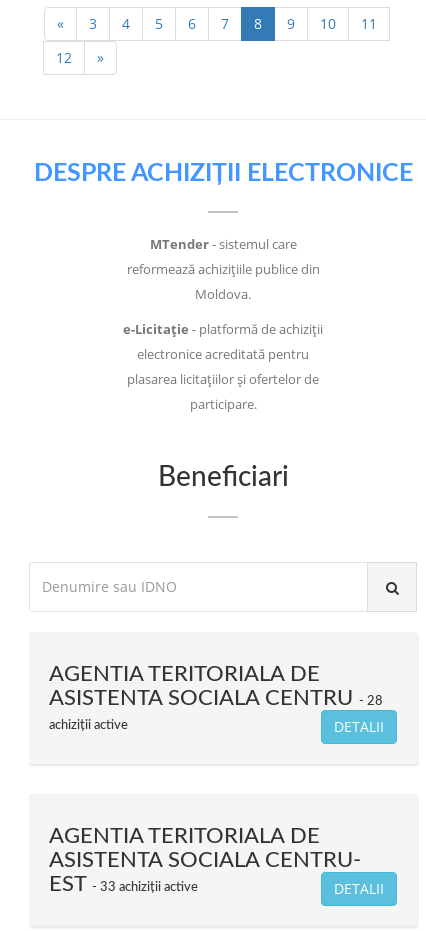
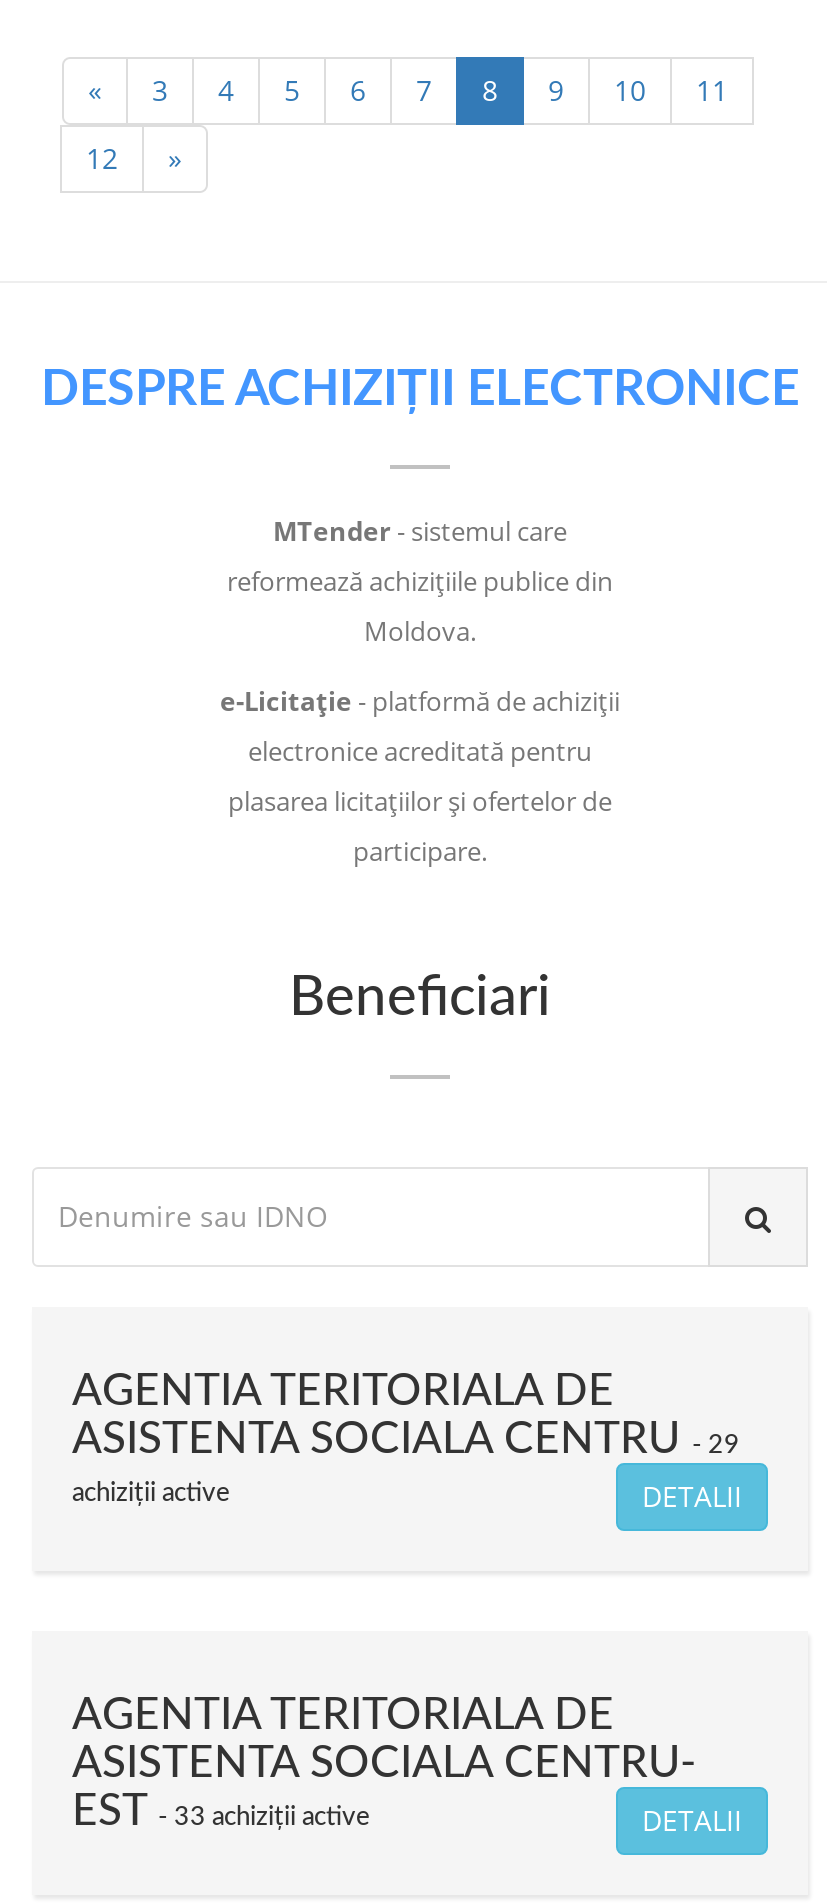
- ASISTENTA SOCIALA CENTRU 28
+ ASISTENTA SOCIALA CENTRU 29
